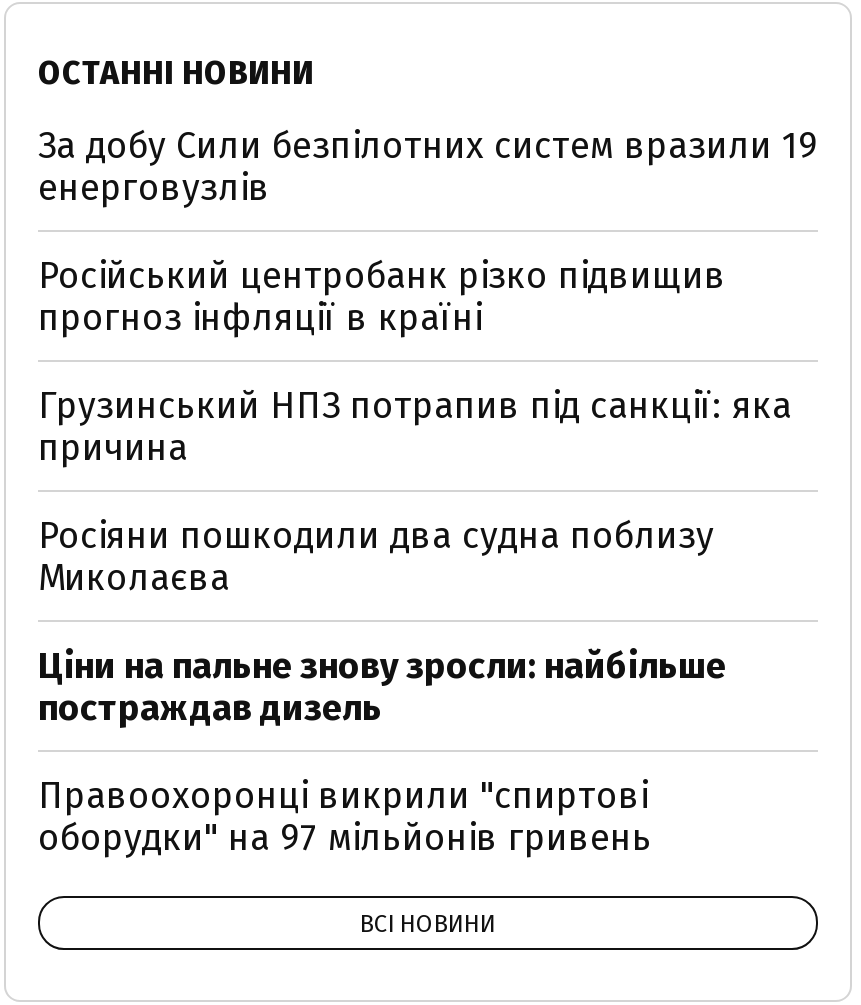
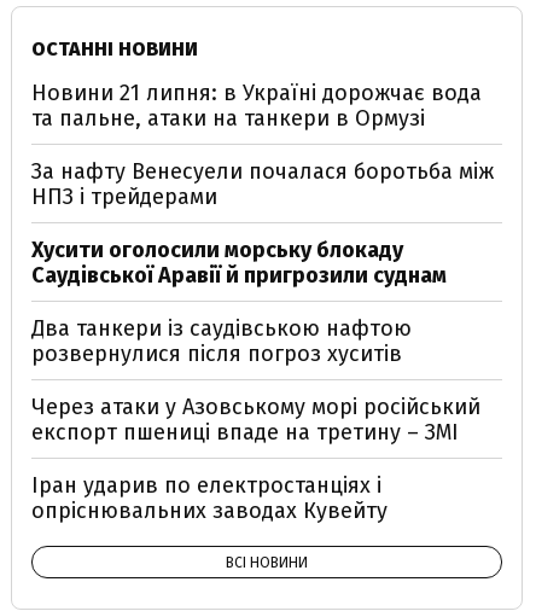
- За добу Сили безпілотних систем вразили 19
- енерговузлів
+ Новини 21 липня: в Україні дорожчає вода
+ та пальне, атаки на танкери в Ормузі

- Російський центробанк різко підвищив
- прогноз інфляції в країні
+ За нафту Венесуели почалася боротьба між
+ НПЗ і трейдерами

- Грузинський НПЗ потрапив під санкції: яка
- причина
+ Хусити оголосили морську блокаду
+ Саудівської Аравії й пригрозили суднам

- Росіяни пошкодили два судна поблизу
- Миколаєва
+ Два танкери із саудівською нафтою
+ розвернулися після погроз хуситів

- Ціни на пальне знову зросли: найбільше
- постраждав дизель
+ Через атаки у Азовському морі російський
+ експорт пшениці впаде на третину – ЗМІ

- Правоохоронці викрили "спиртові
- оборудки" на 97 мільйонів гривень
+ Іран ударив по електростанціях і
+ опріснювальних заводах Кувейту
